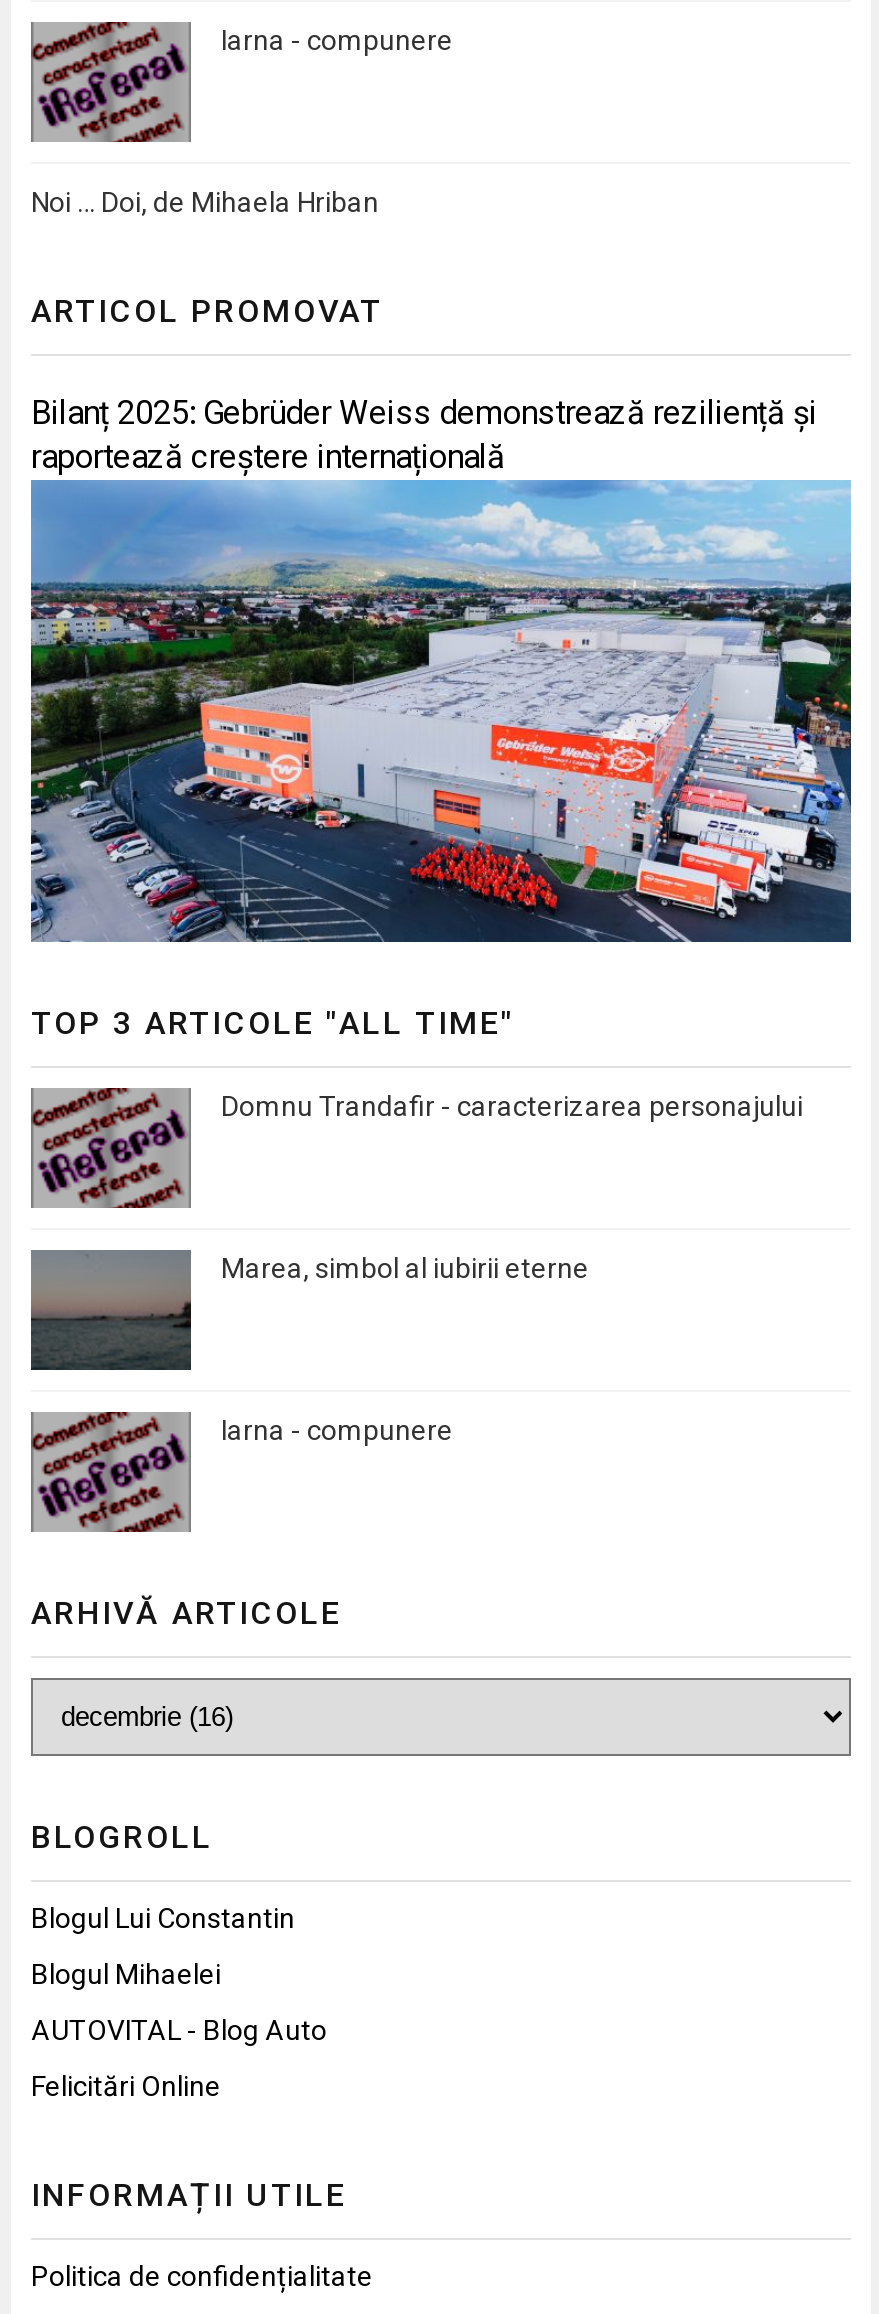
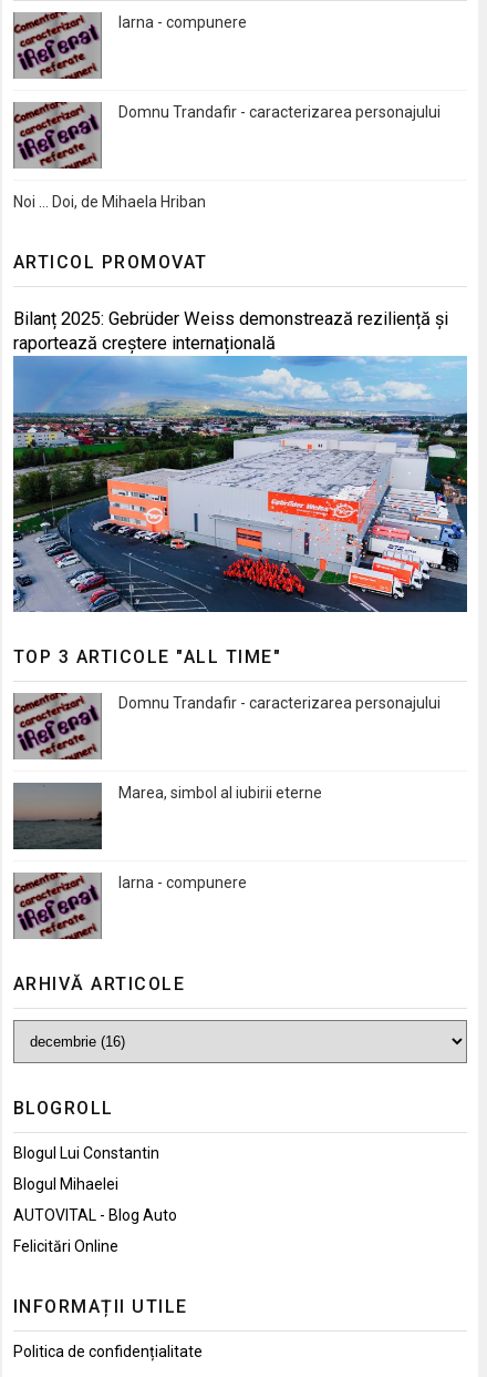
+ Domnu Trandafir - caracterizarea personajului
